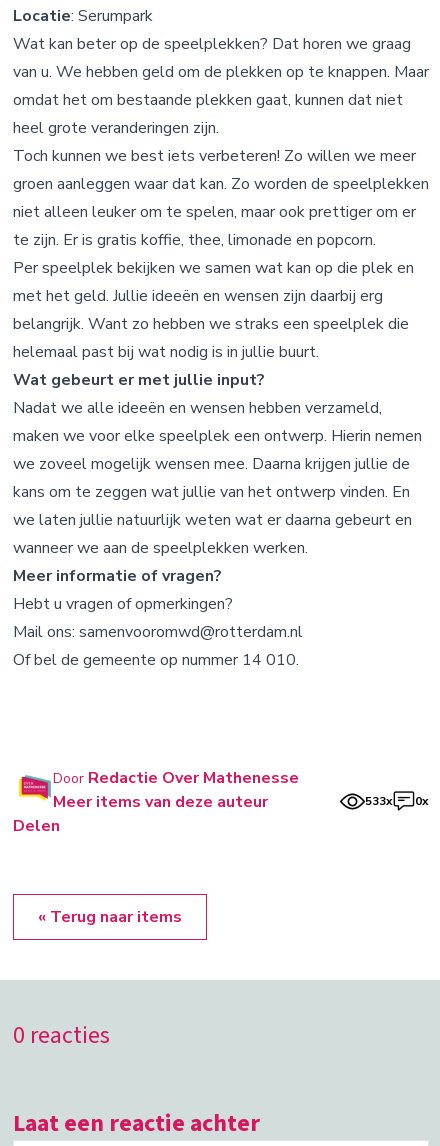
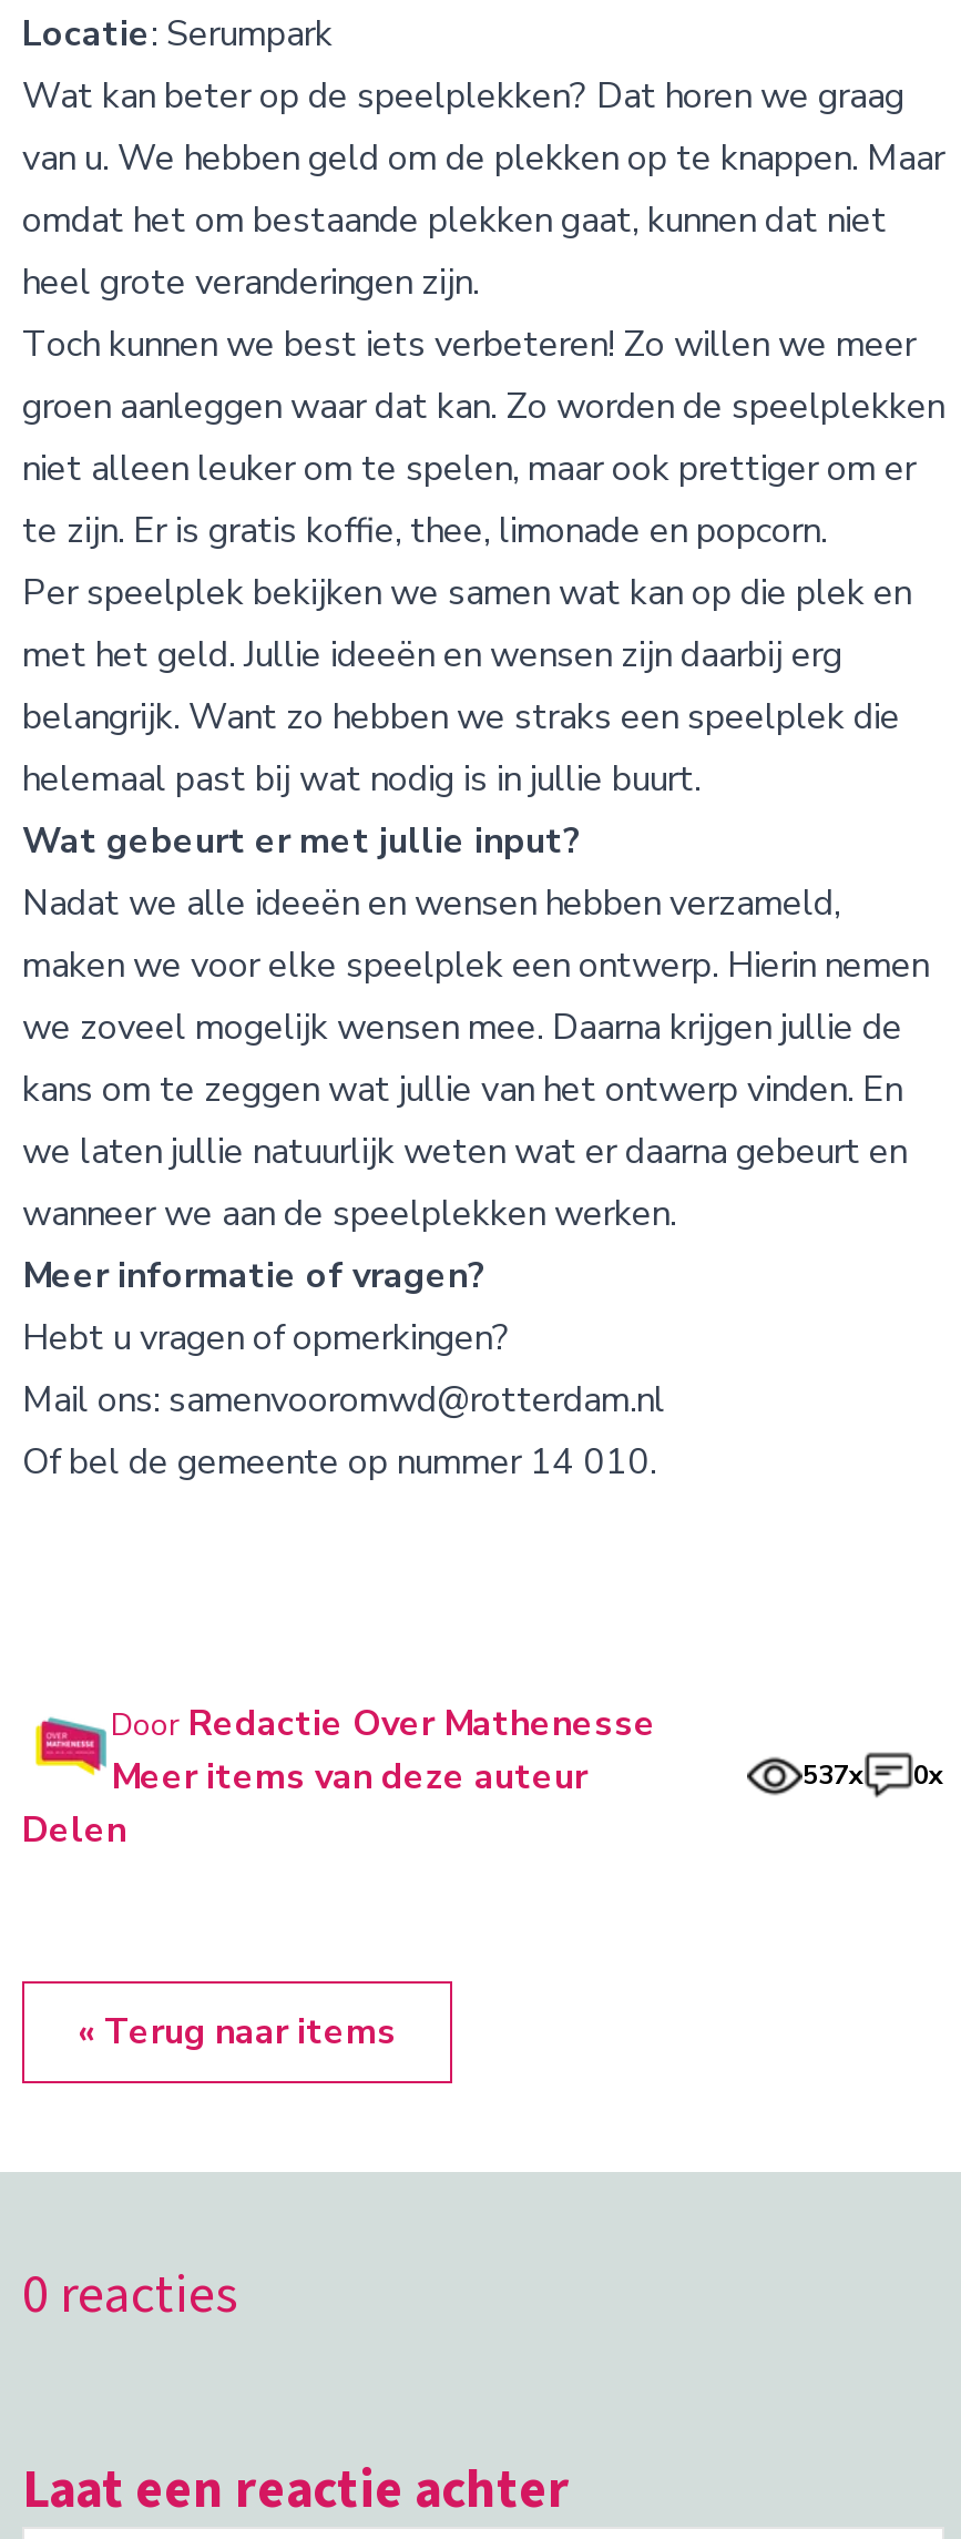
- 533x
+ 537x
